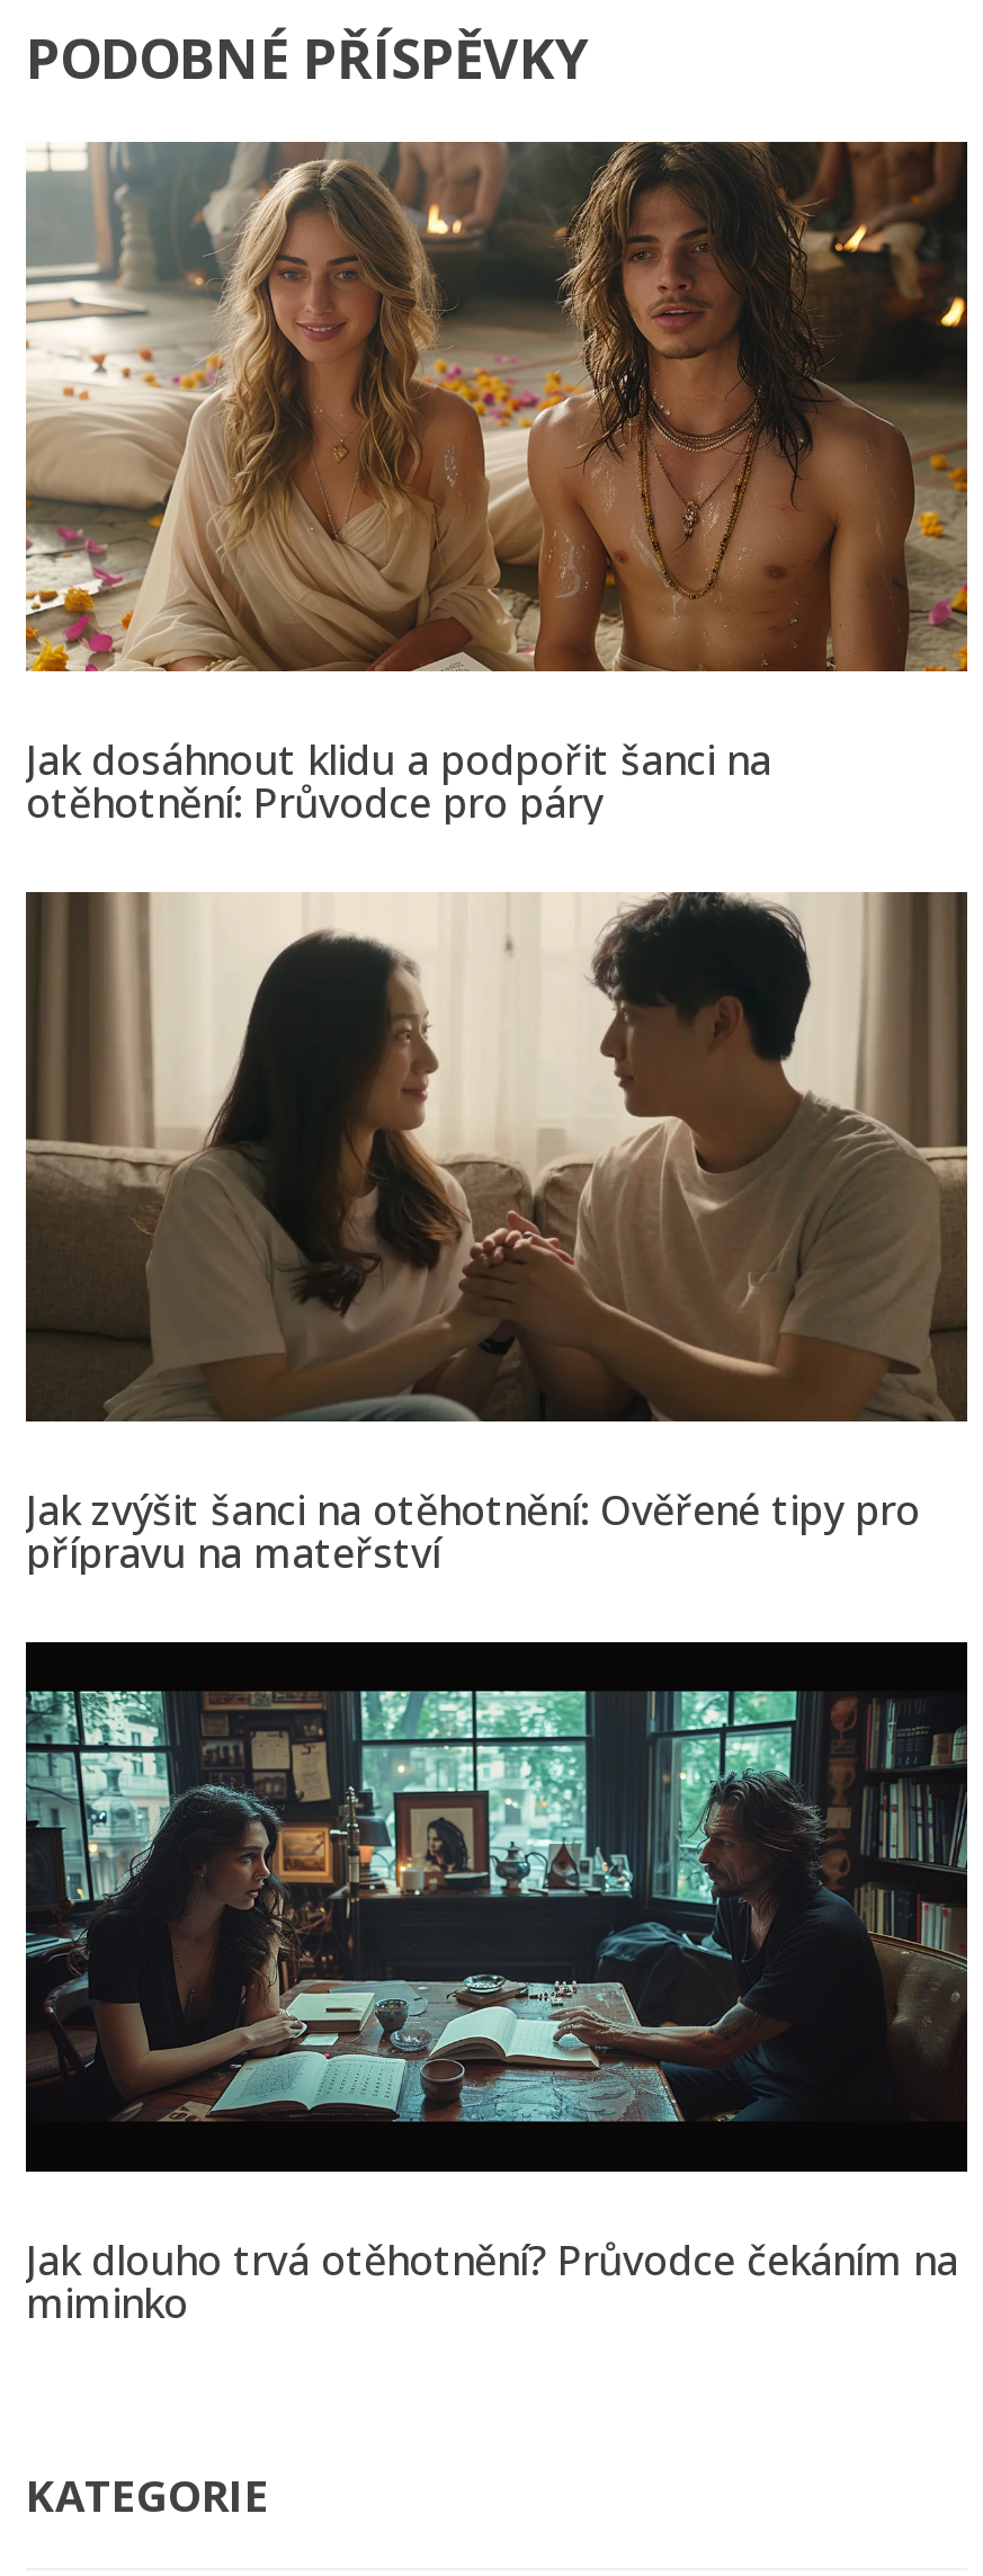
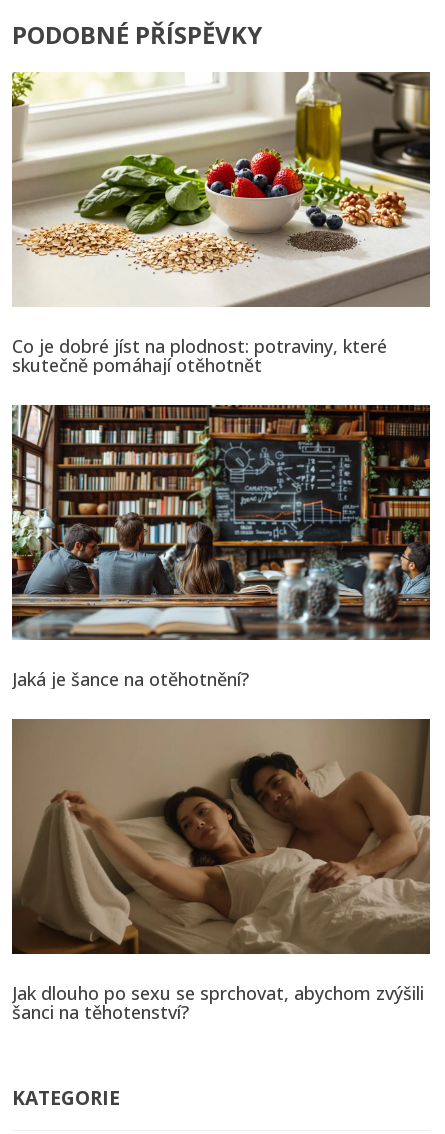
- [image]
- Jak dosáhnout klidu a podpořit šanci na
- otěhotnění: Průvodce pro páry
+ [image]
+ Co je dobré jíst na plodnost: potraviny, které
+ skutečně pomáhají otěhotnět

- [image]
- Jak zvýšit šanci na otěhotnění: Ověřené tipy pro
- přípravu na mateřství
+ [image]
+ Jaká je šance na otěhotnění?

- [image]
- Jak dlouho trvá otěhotnění? Průvodce čekáním na
- miminko
+ [image]
+ Jak dlouho po sexu se sprchovat, abychom zvýšili
+ šanci na těhotenství?
